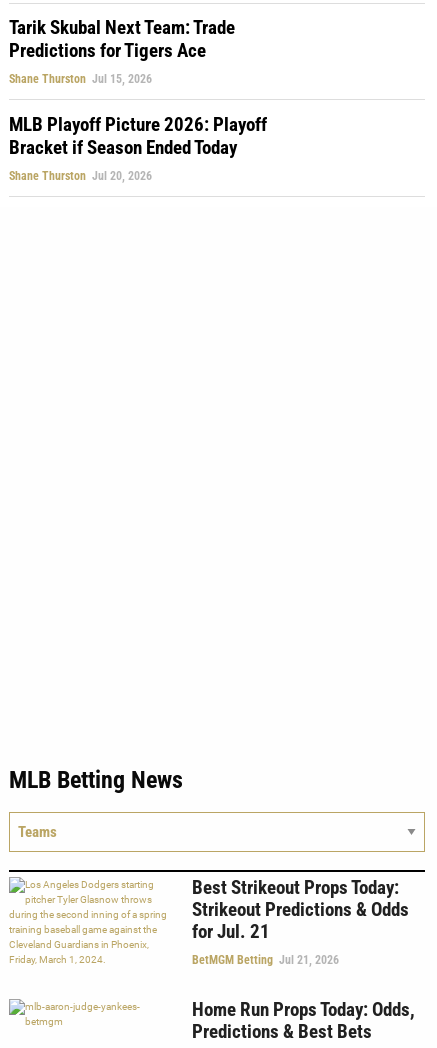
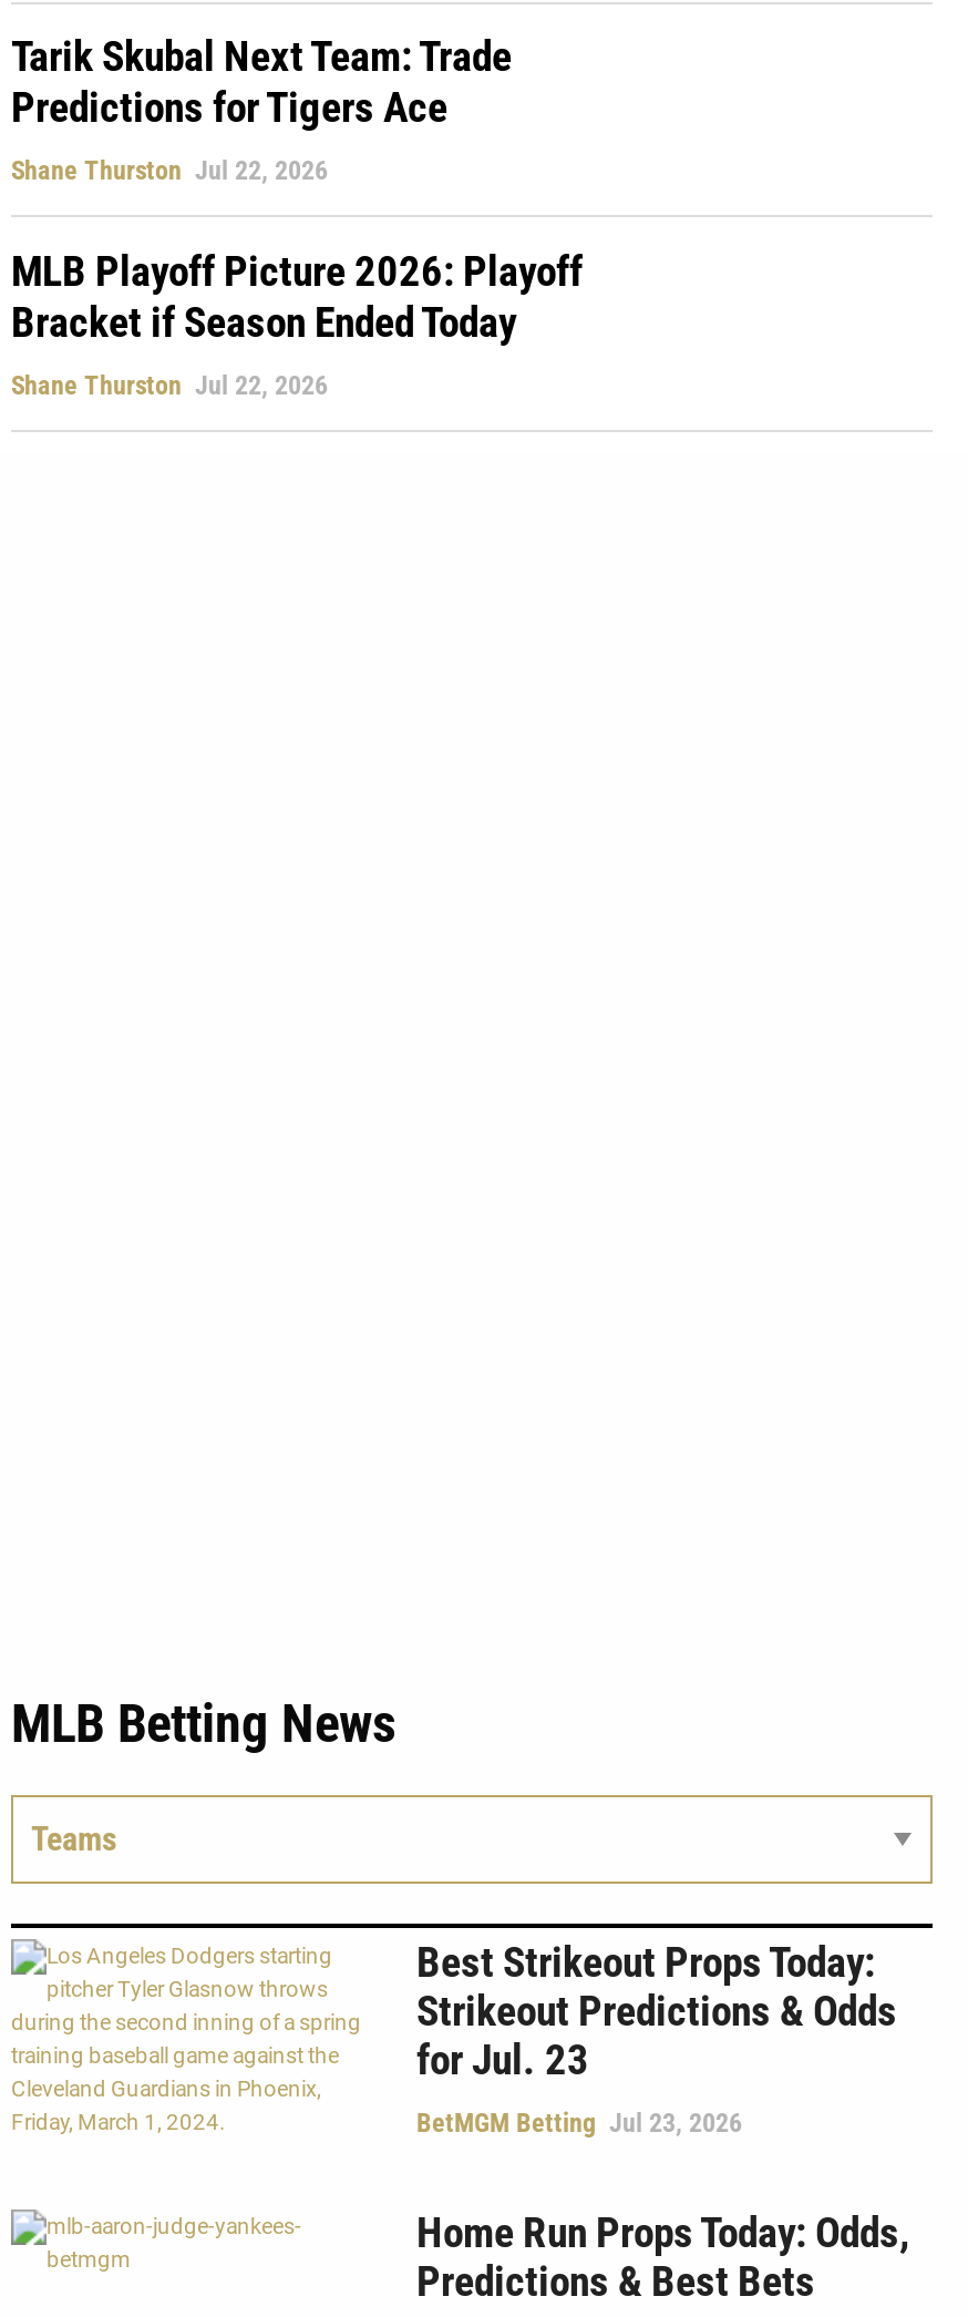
- Shane Thurston Jul 15, 2026
+ Shane Thurston Jul 22, 2026

- Shane Thurston Jul 20, 2026
+ Shane Thurston Jul 22, 2026

- for Jul. 21
+ for Jul. 23

- BetMGM Betting Jul 21, 2026
+ BetMGM Betting Jul 23, 2026
